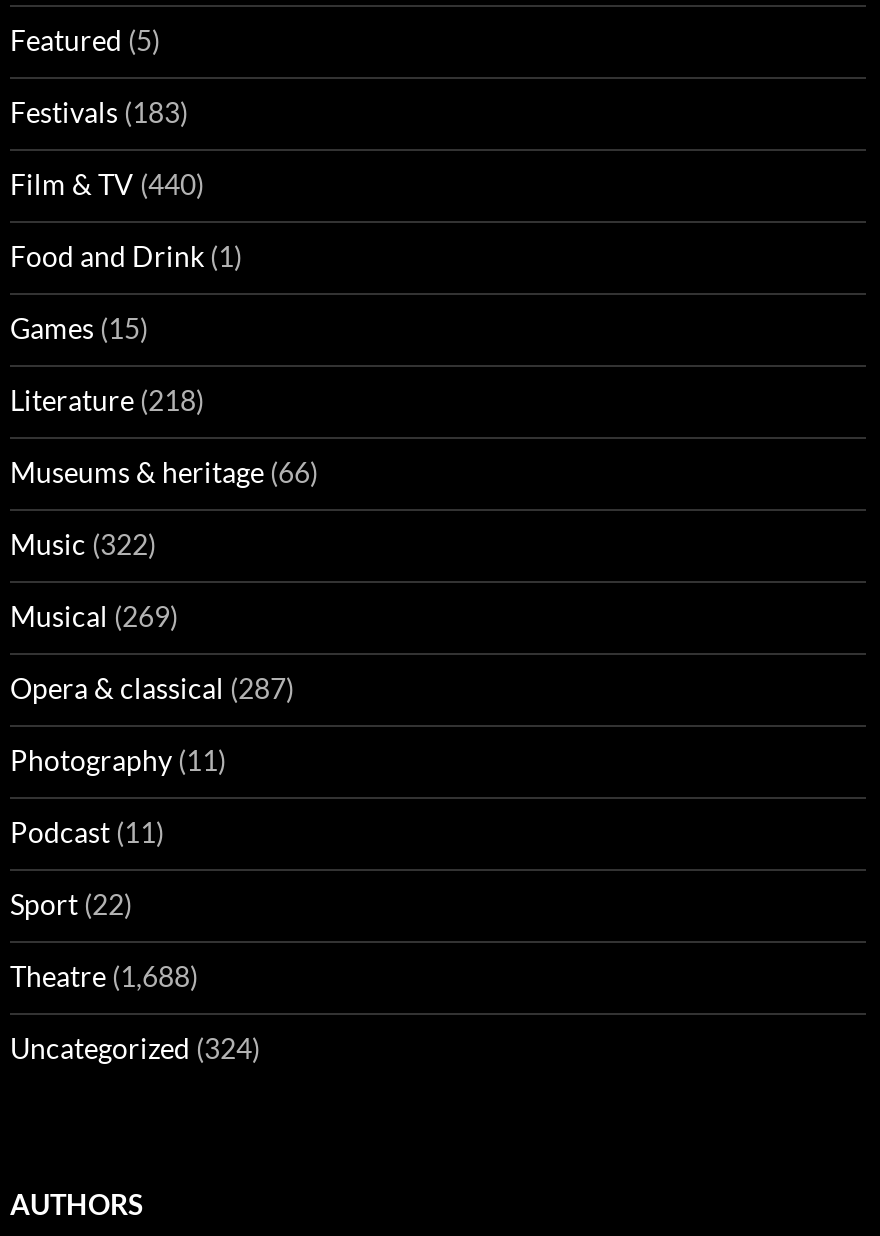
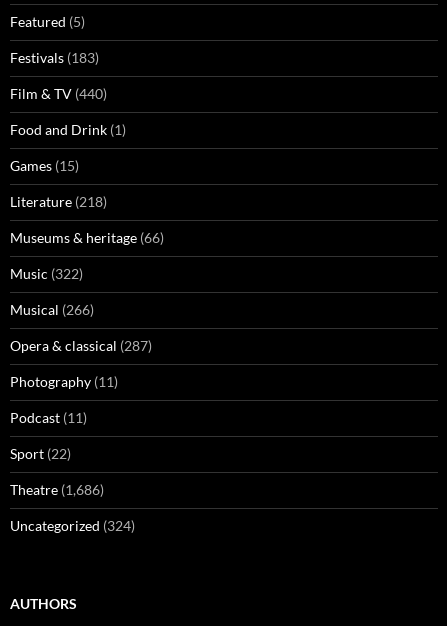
- Musical (269)
+ Musical (266)

- Theatre (1,688)
+ Theatre (1,686)
